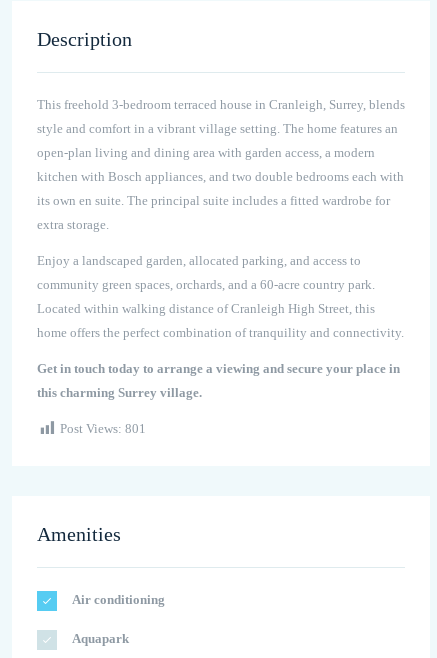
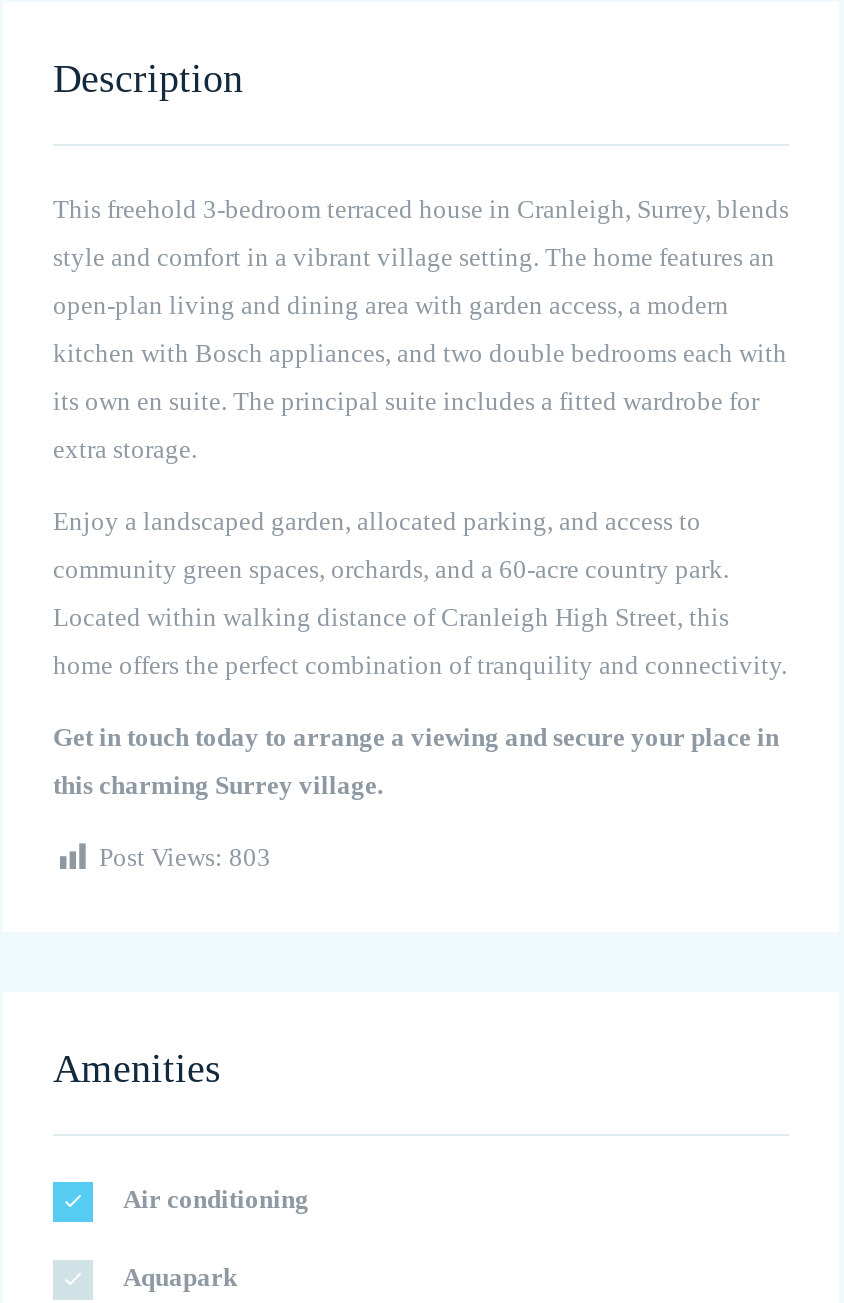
- Post Views: 801
+ Post Views: 803
